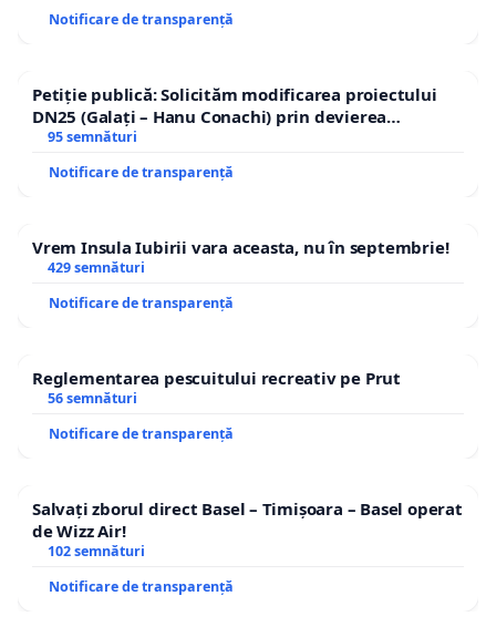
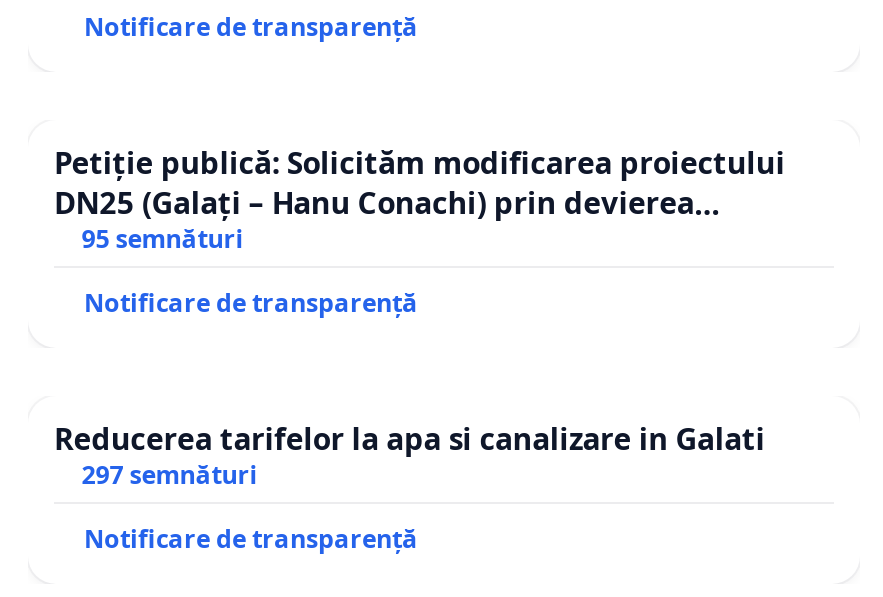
- Vrem Insula Iubirii vara aceasta, nu în septembrie!
- 429 semnături
- Notificare de transparență
- Reglementarea pescuitului recreativ pe Prut
- 56 semnături
- Notificare de transparență
- Salvați zborul direct Basel – Timișoara – Basel operat
- de Wizz Air!
- 102 semnături
+ Reducerea tarifelor la apa si canalizare in Galati
+ 297 semnături
